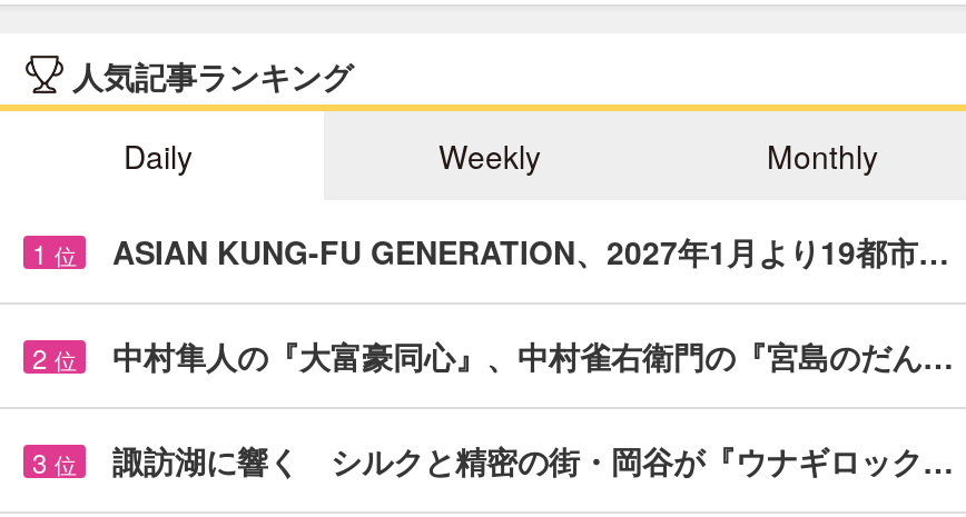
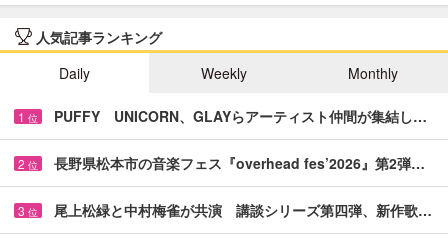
- ASIAN KUNG-FU GENERATION、2027年1月より19都市…
+ PUFFY UNICORN、GLAYらアーティスト仲間が集結し…

- 中村隼人の『大富豪同心』、中村雀右衛門の『宮島のだん…
+ 長野県松本市の音楽フェス『overhead fes’2026』第2弾…

- 諏訪湖に響く シルクと精密の街・岡谷が『ウナギロック…
+ 尾上松緑と中村梅雀が共演 講談シリーズ第四弾、新作歌…
